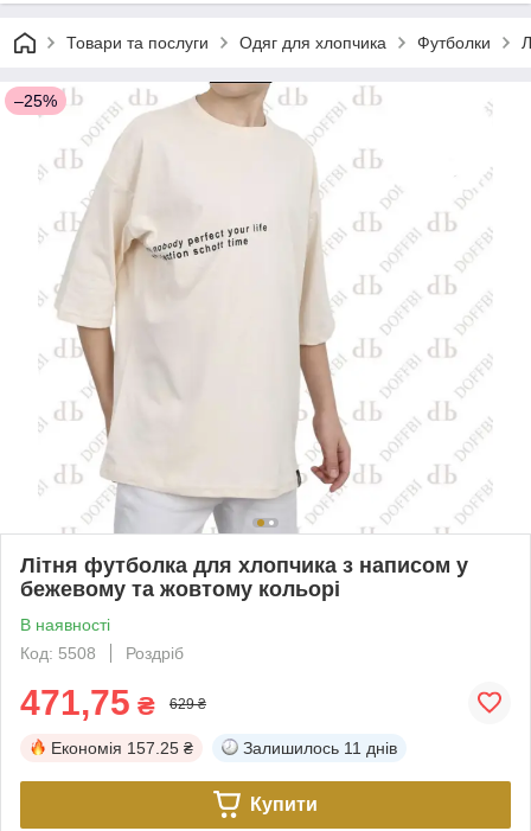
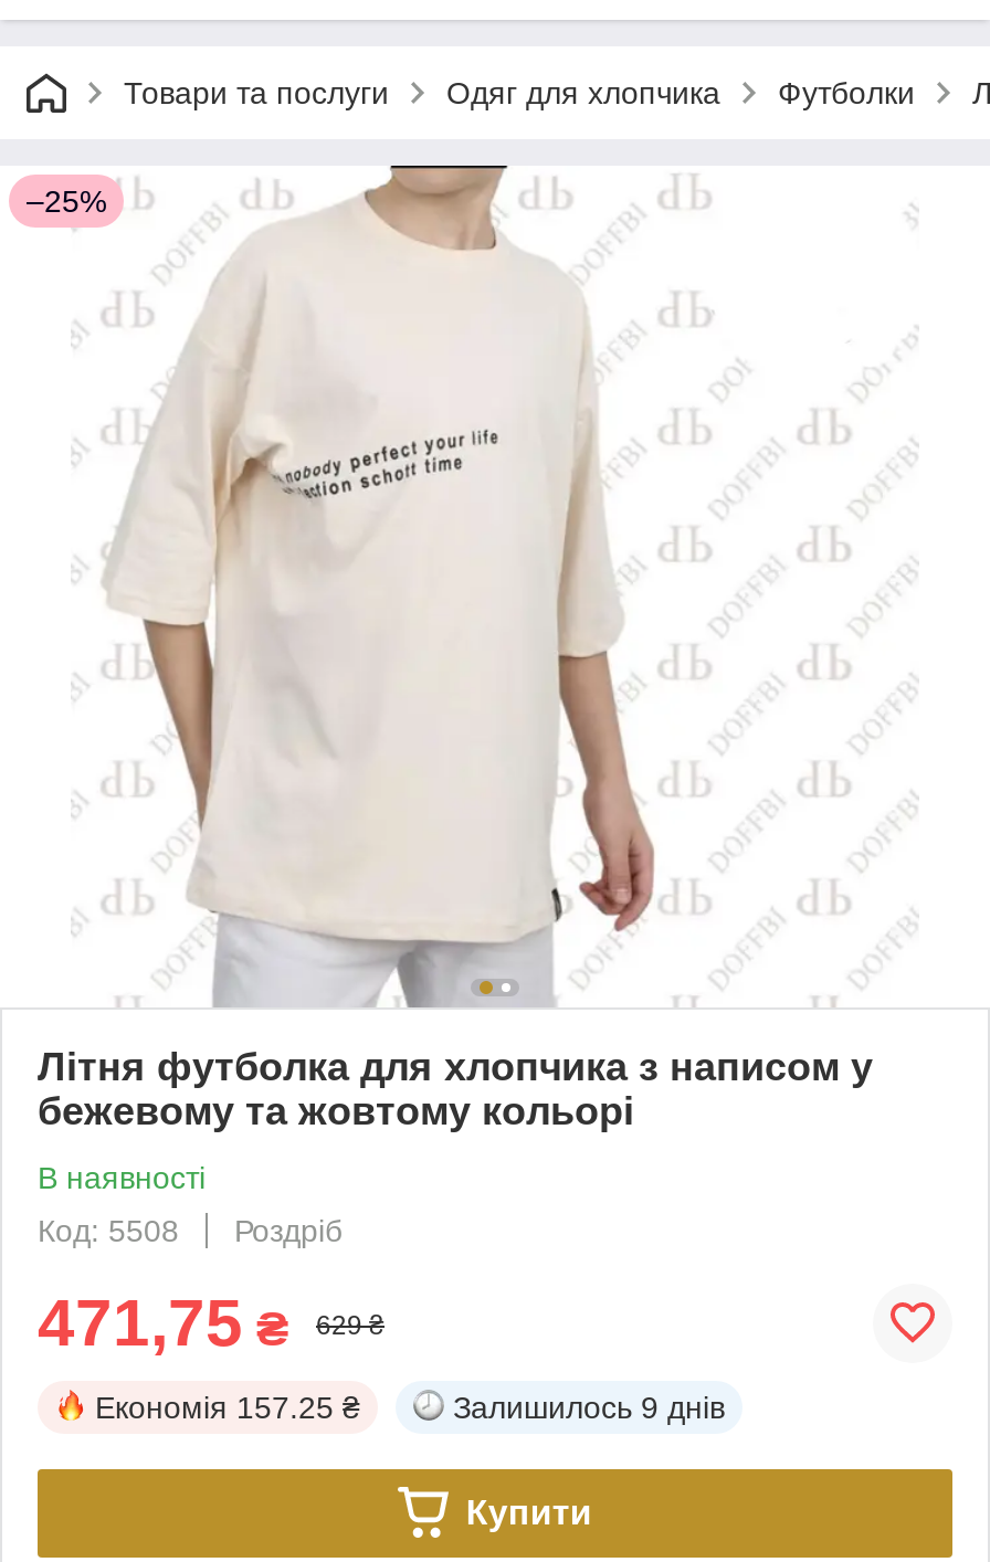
- Залишилось 11 днів
+ Залишилось 9 днів
